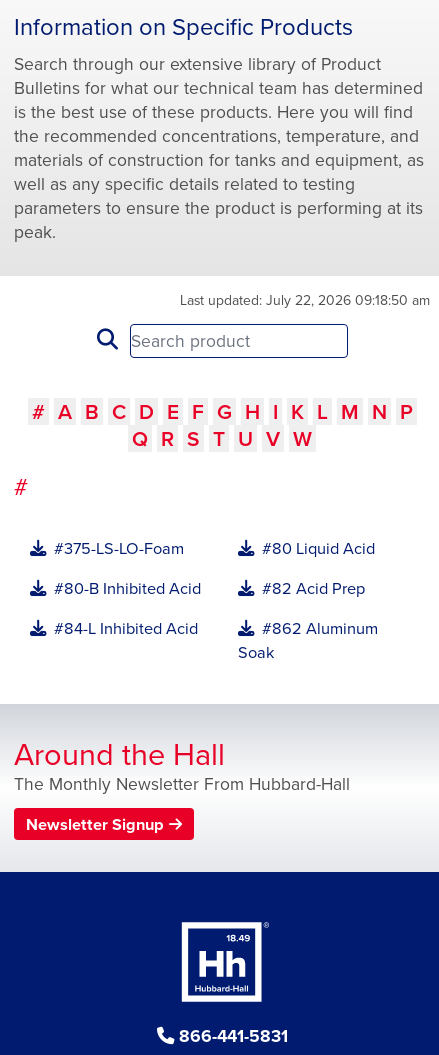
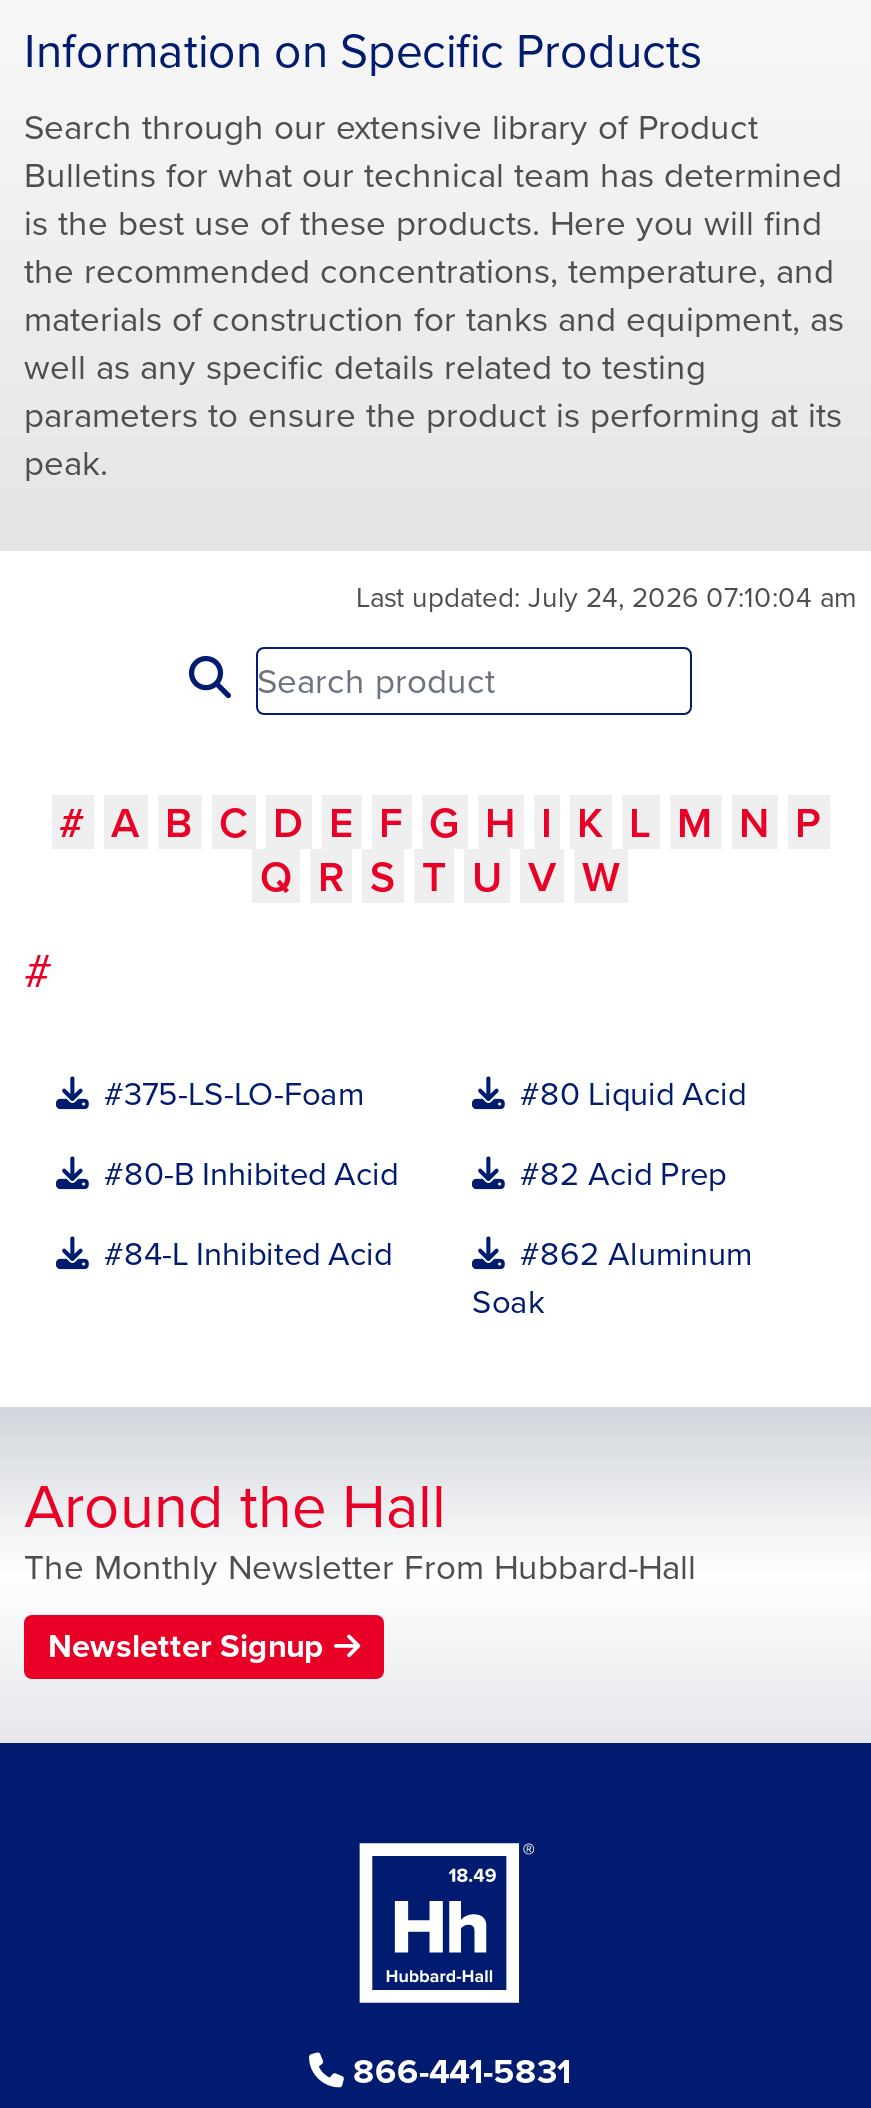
- Last updated: July 22, 2026 09:18:50 am
+ Last updated: July 24, 2026 07:10:04 am
